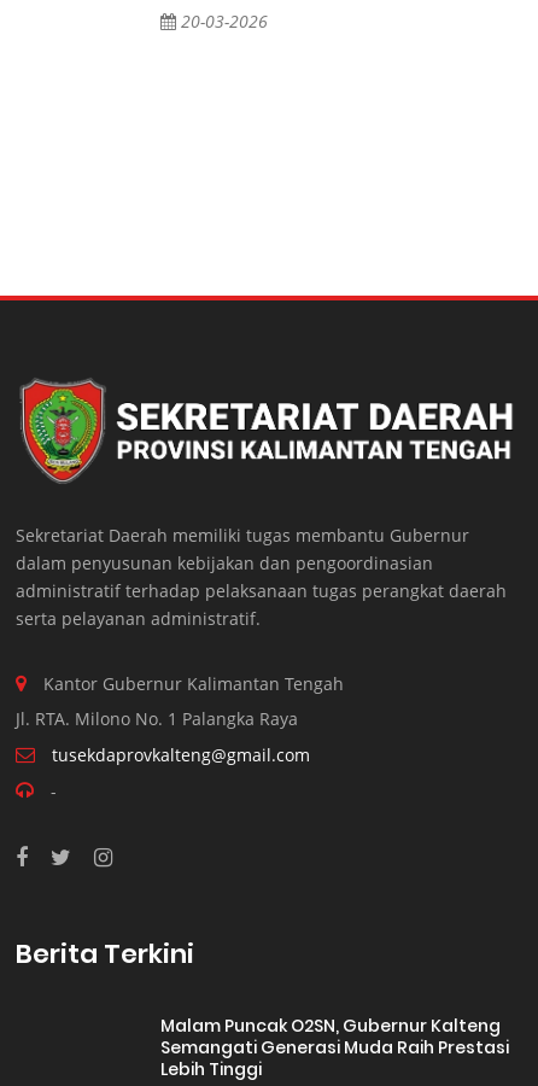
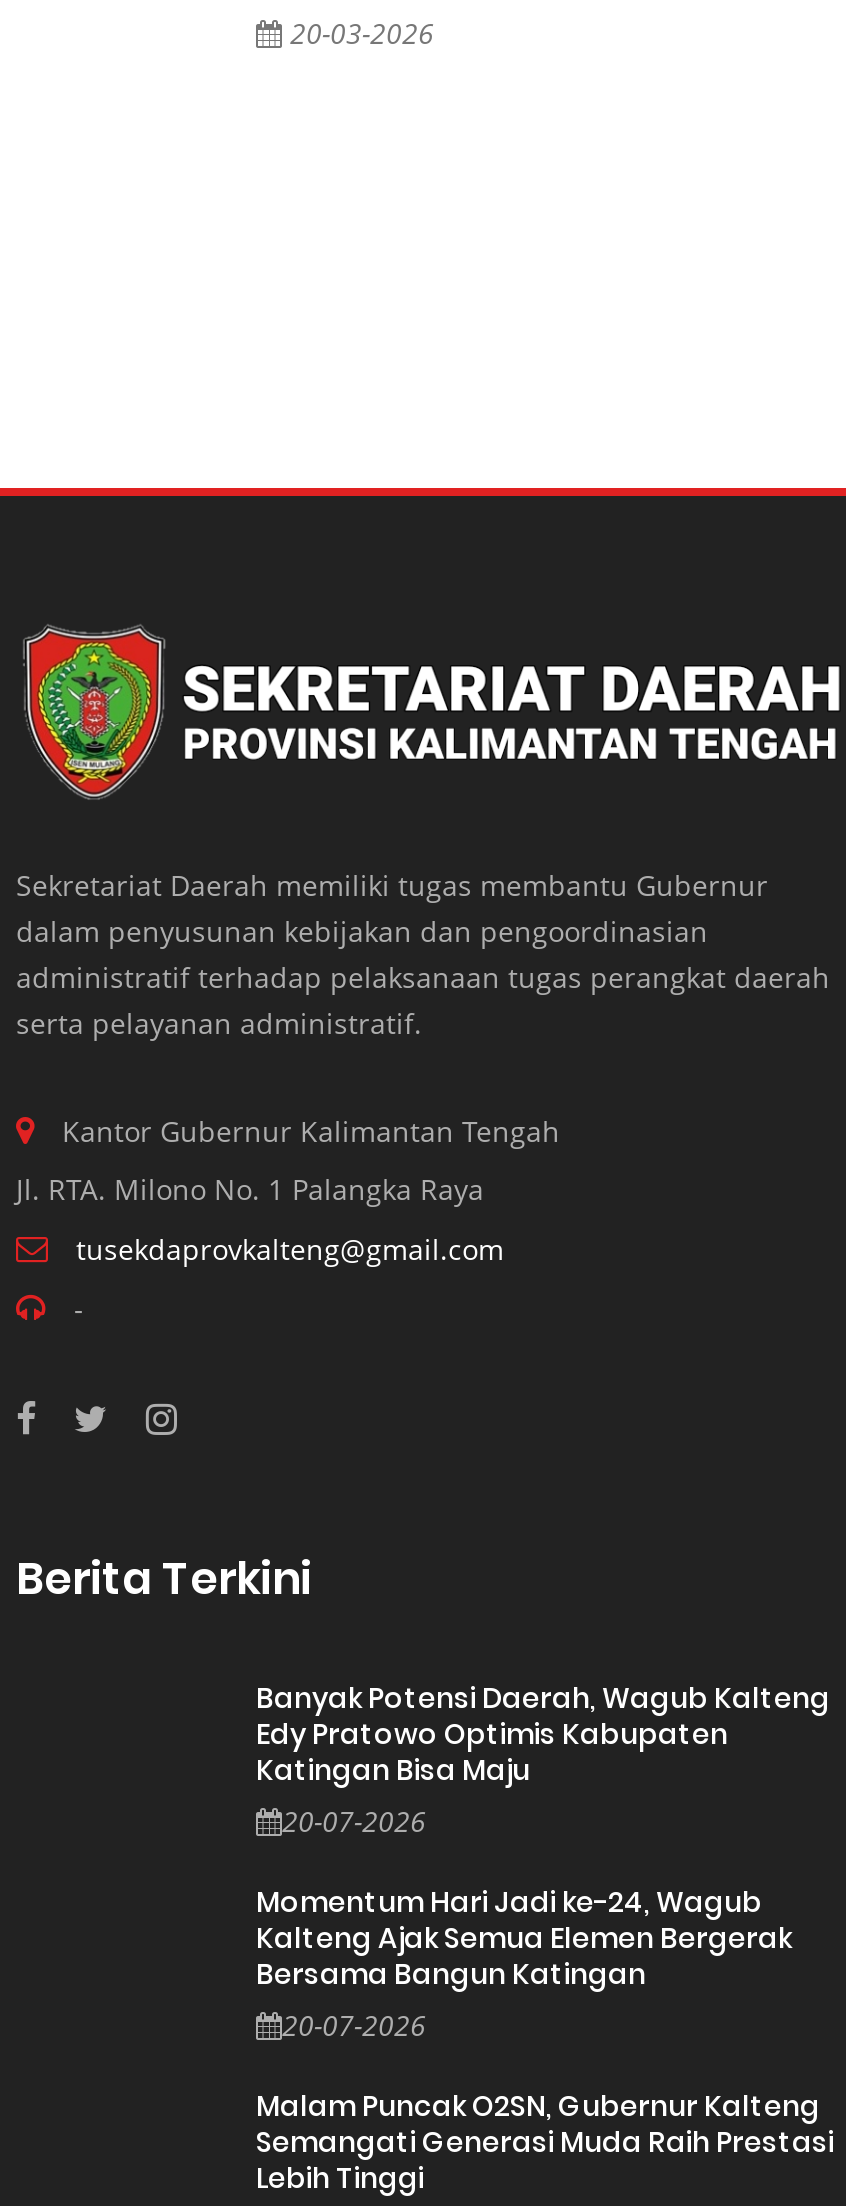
+ Banyak Potensi Daerah, Wagub Kalteng
+ Edy Pratowo Optimis Kabupaten
+ Katingan Bisa Maju
+ 20-07-2026
+ Momentum Hari Jadi ke-24, Wagub
+ Kalteng Ajak Semua Elemen Bergerak
+ Bersama Bangun Katingan
+ 20-07-2026
